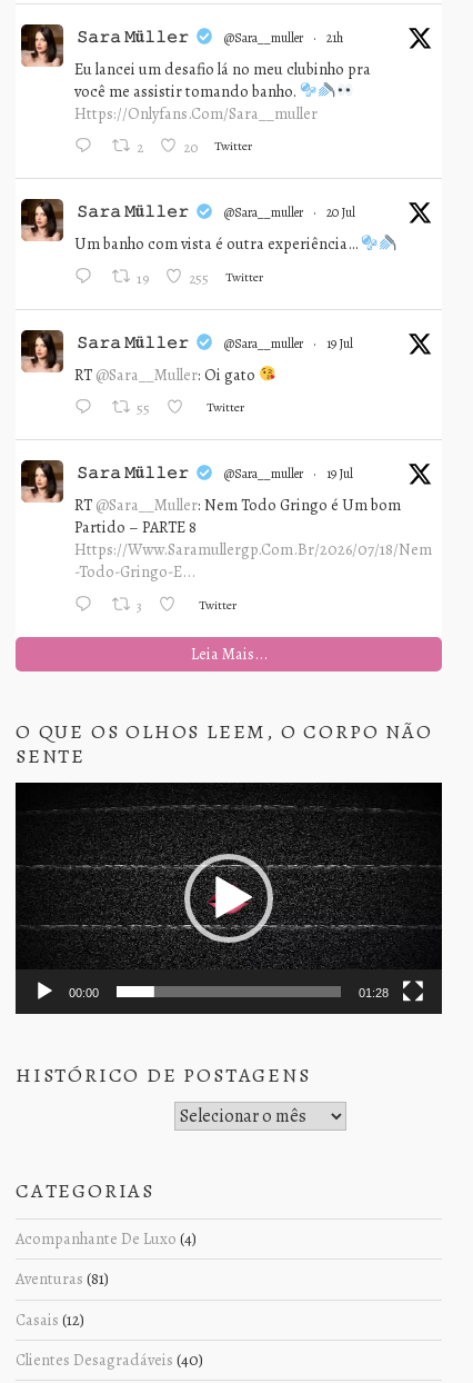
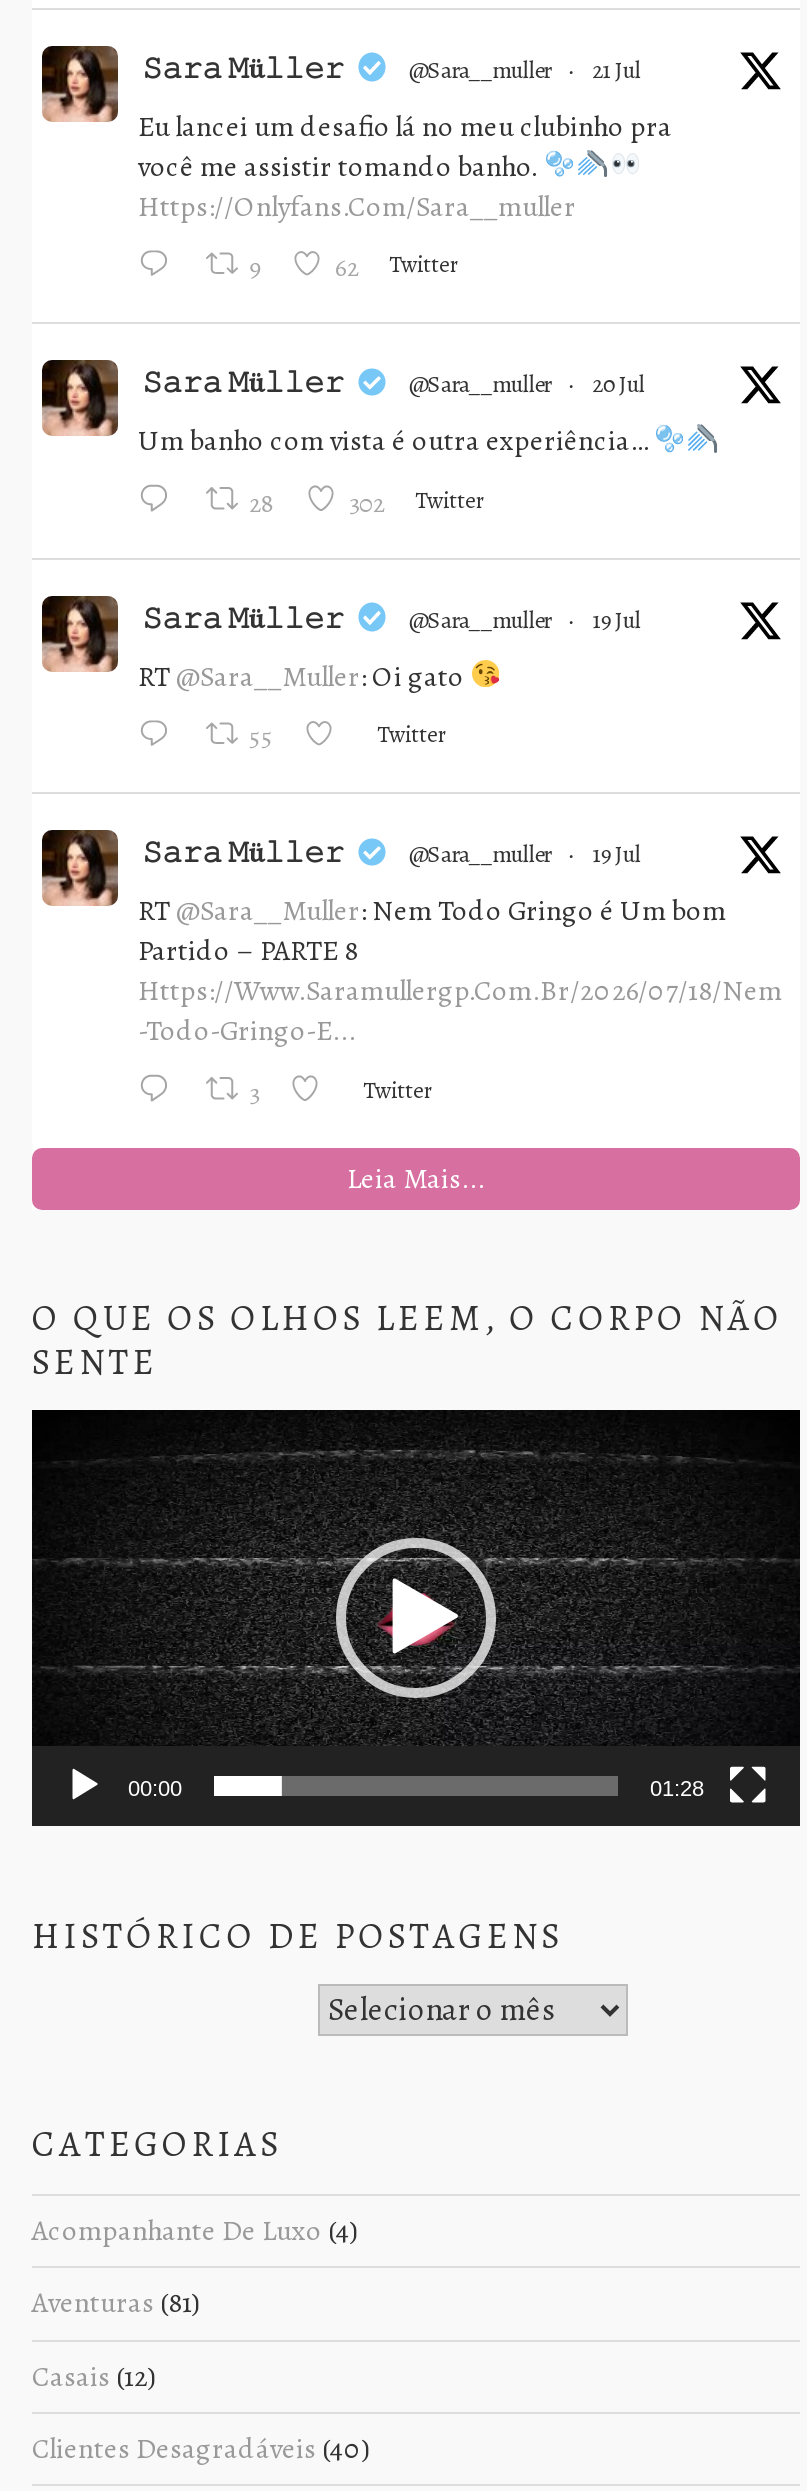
- @sara__muller · 21h
+ @sara__muller · 21 Jul

- 2
+ 9

- 20 Twitter
+ 62 Twitter

- 19
+ 28

- 255 Twitter
+ 302 Twitter
